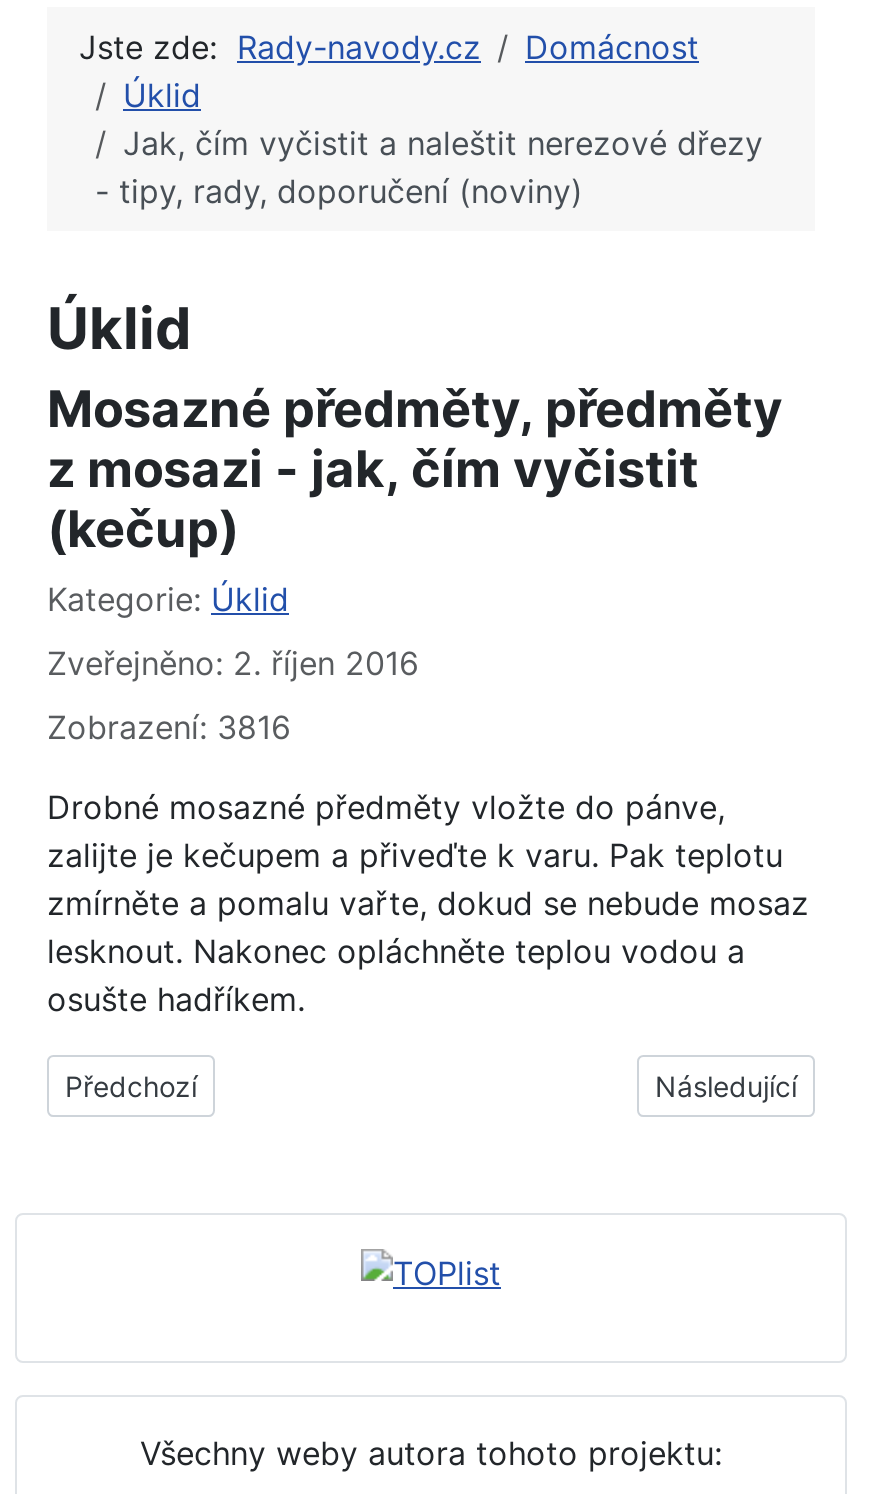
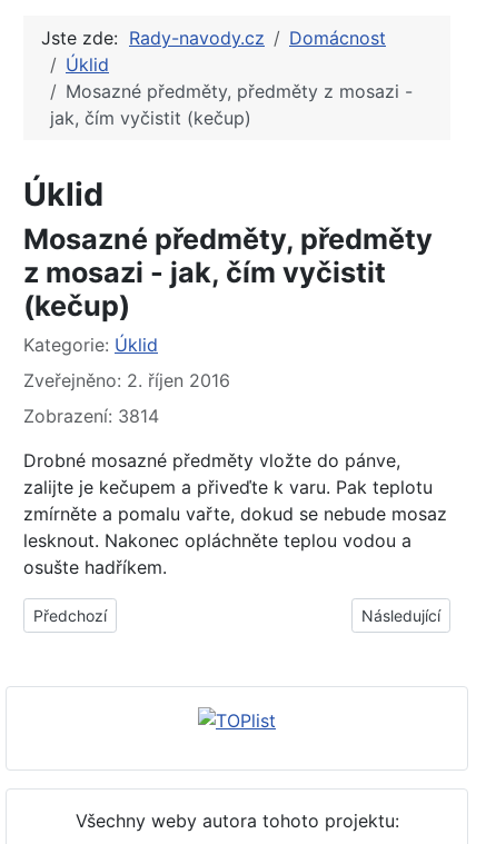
- Jak, čím vyčistit a naleštit nerezové dřezy
- - tipy, rady, doporučení (noviny)
+ Mosazné předměty, předměty z mosazi -
+ jak, čím vyčistit (kečup)

- Zobrazení: 3816
+ Zobrazení: 3814
